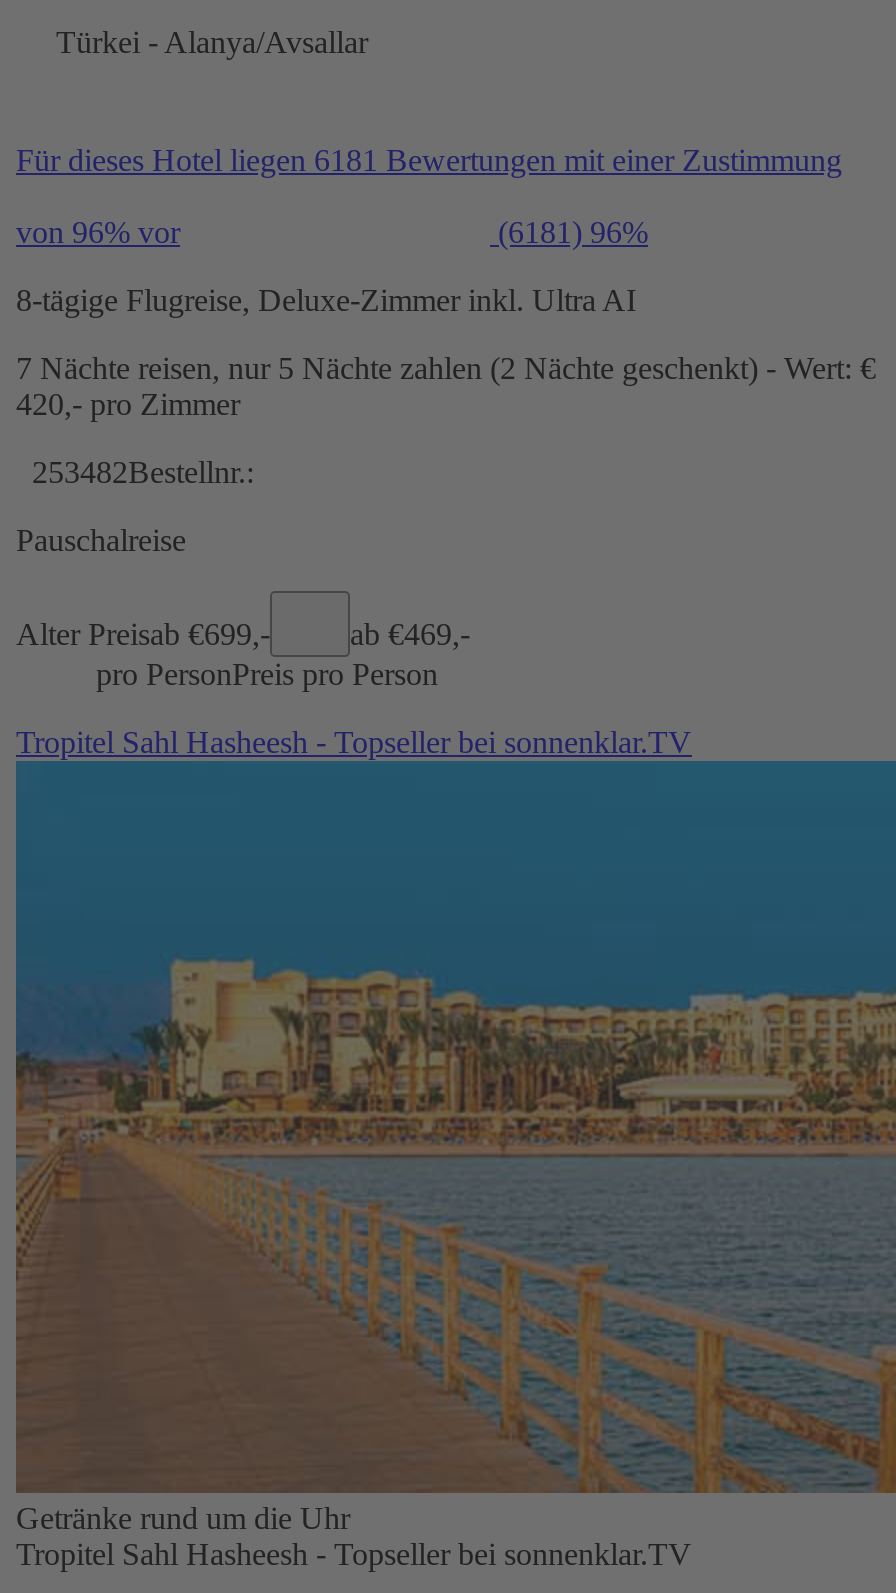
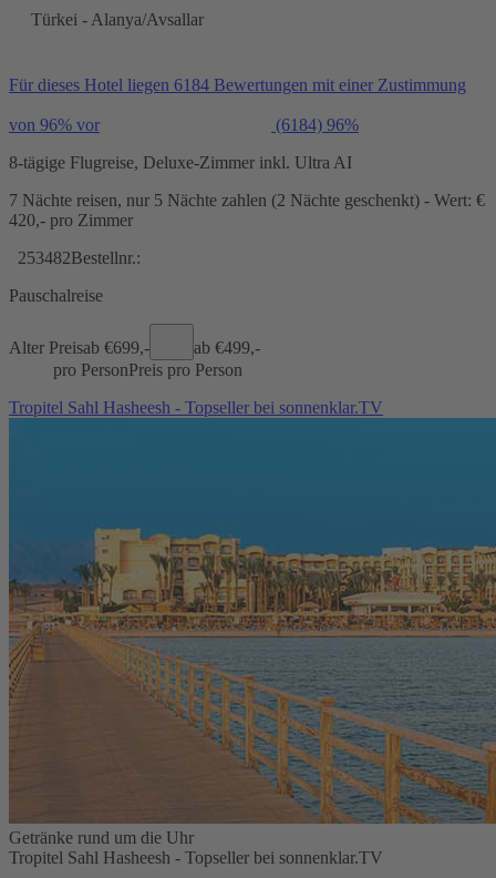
- Für dieses Hotel liegen 6181 Bewertungen mit einer Zustimmung
+ Für dieses Hotel liegen 6184 Bewertungen mit einer Zustimmung

- (6181) 96%
+ (6184) 96%

- ab €469,-
+ ab €499,-
